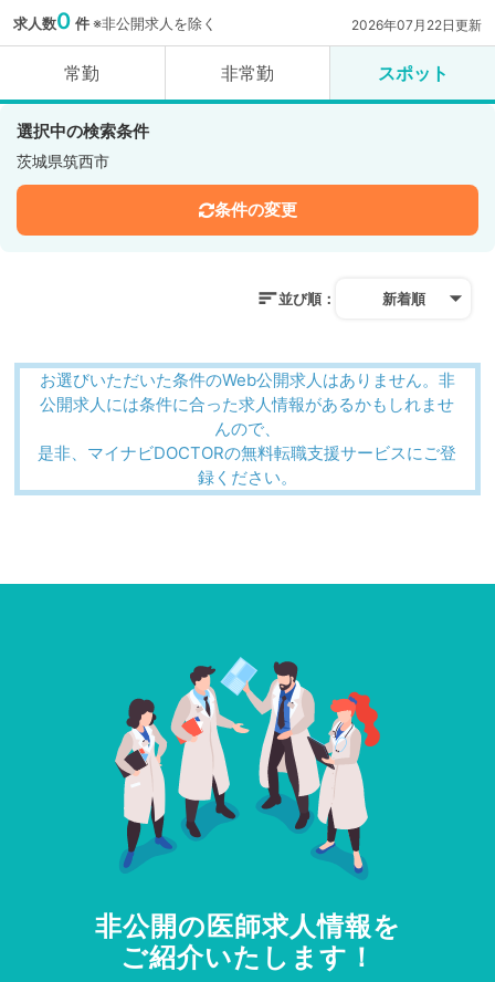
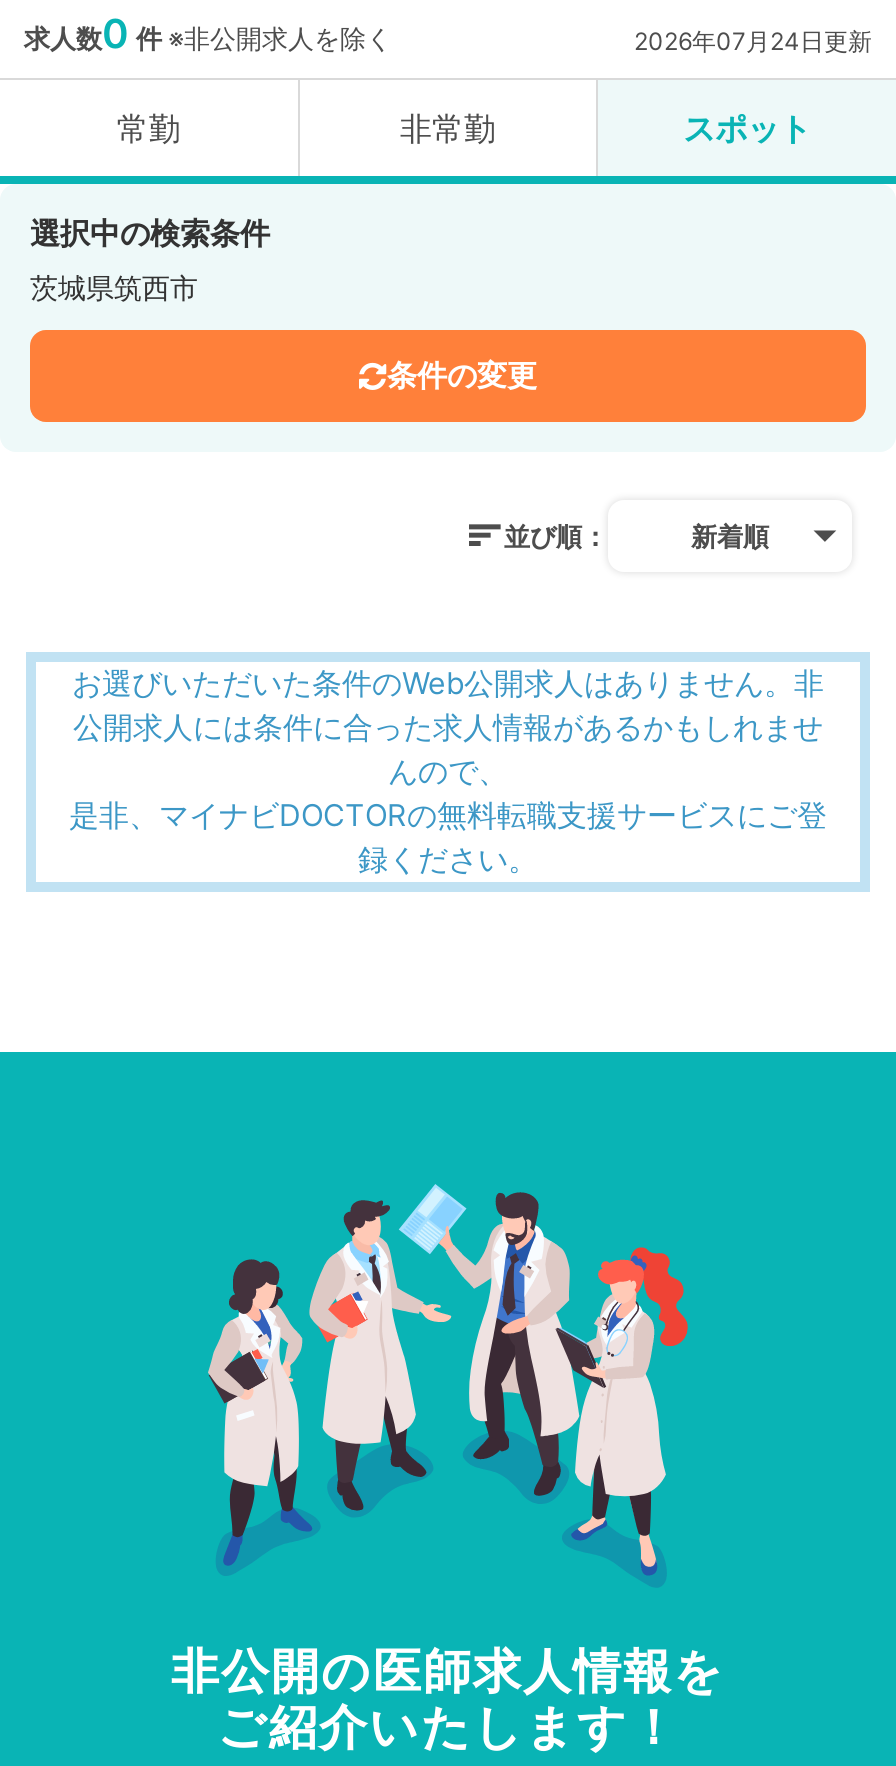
- 2026年07月22日更新
+ 2026年07月24日更新
